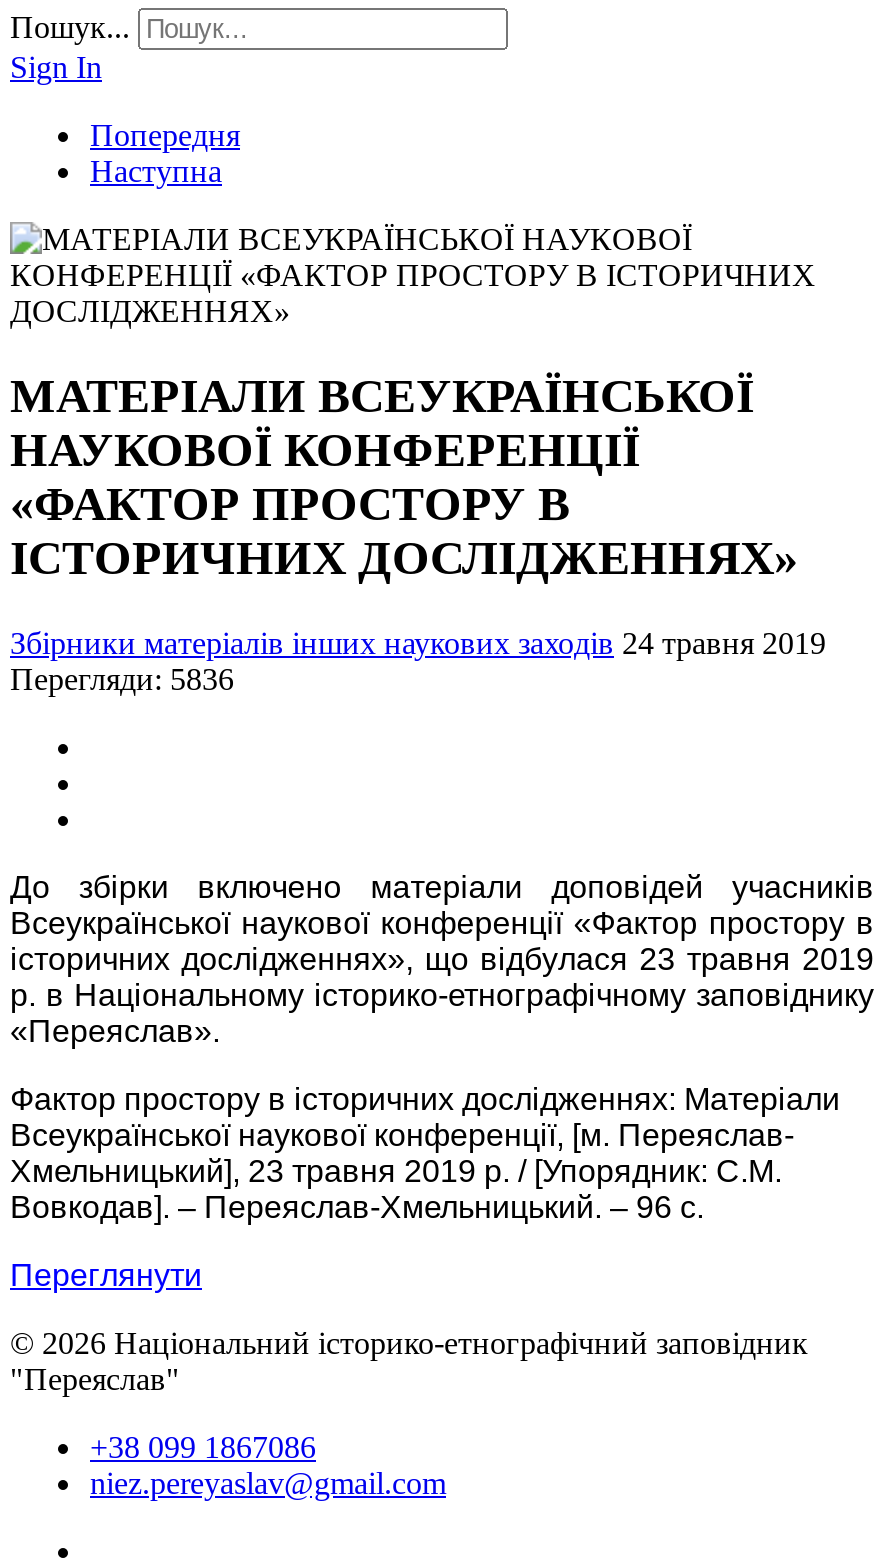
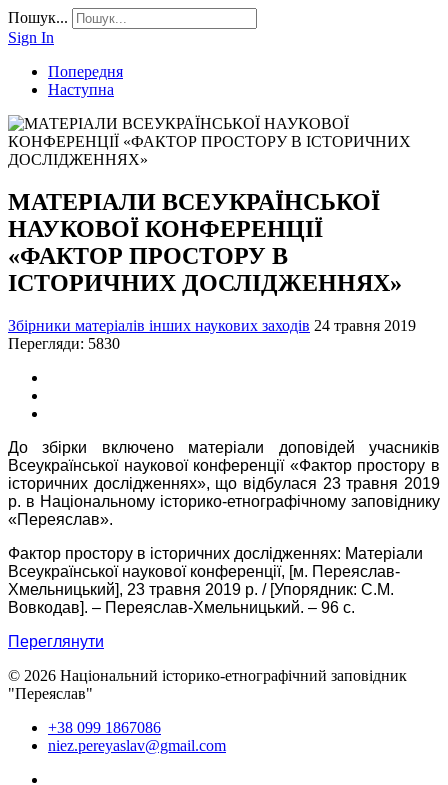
- Перегляди: 5836
+ Перегляди: 5830
